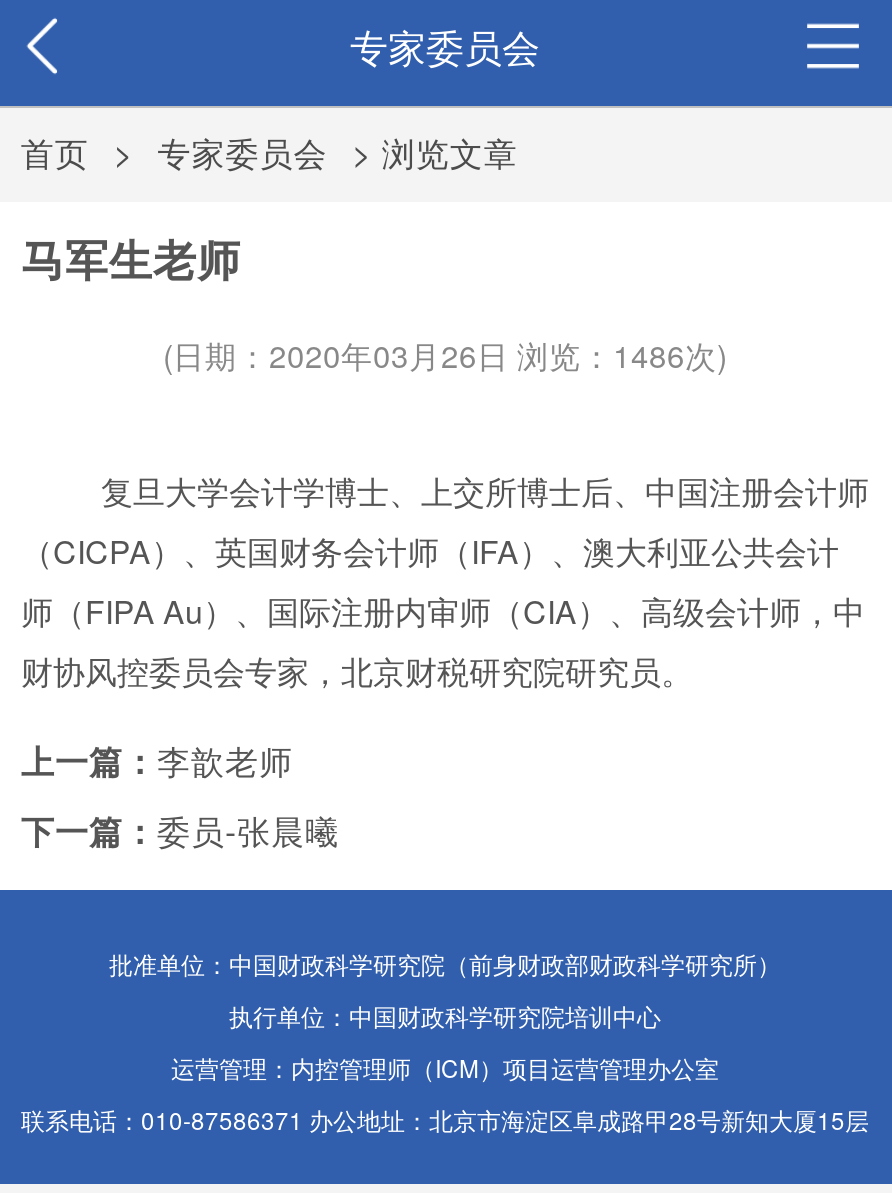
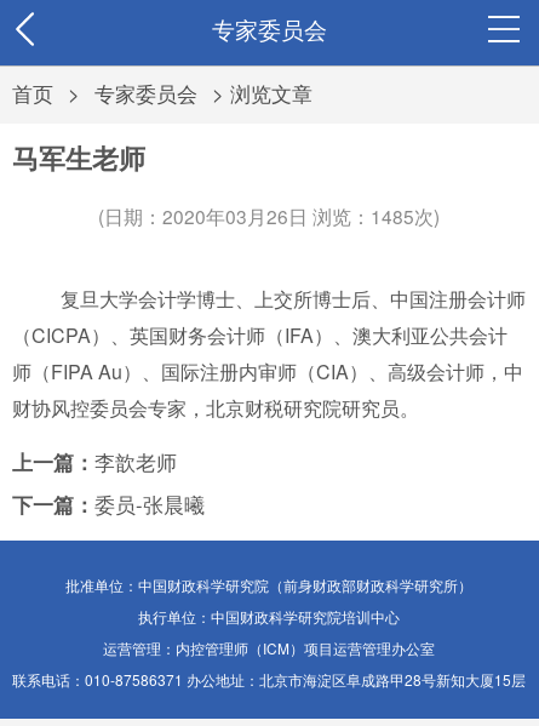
- (日期：2020年03月26日 浏览：1486次)
+ (日期：2020年03月26日 浏览：1485次)
